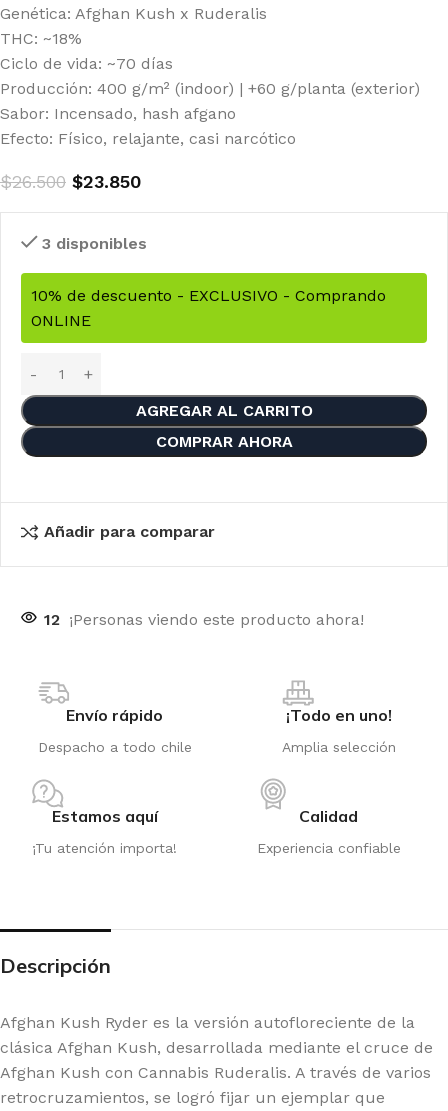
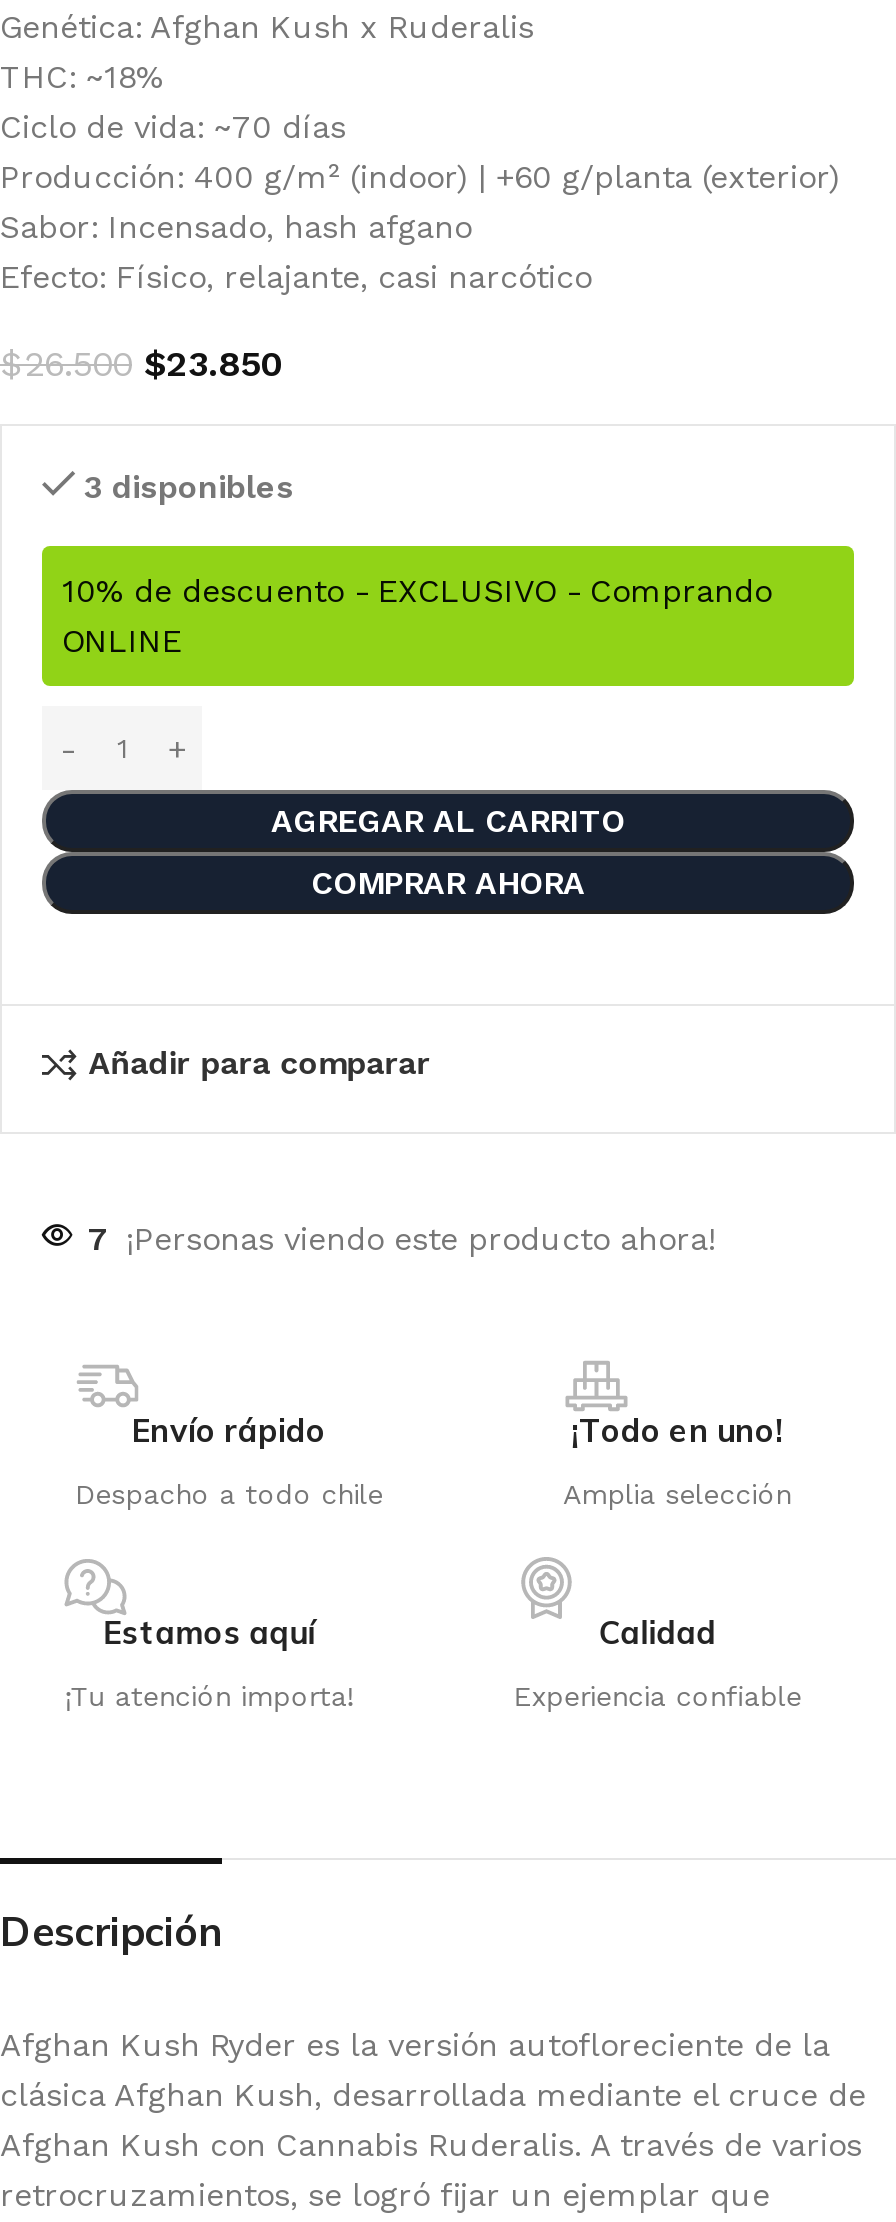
- 12 ¡Personas viendo este producto ahora!
+ 7 ¡Personas viendo este producto ahora!
